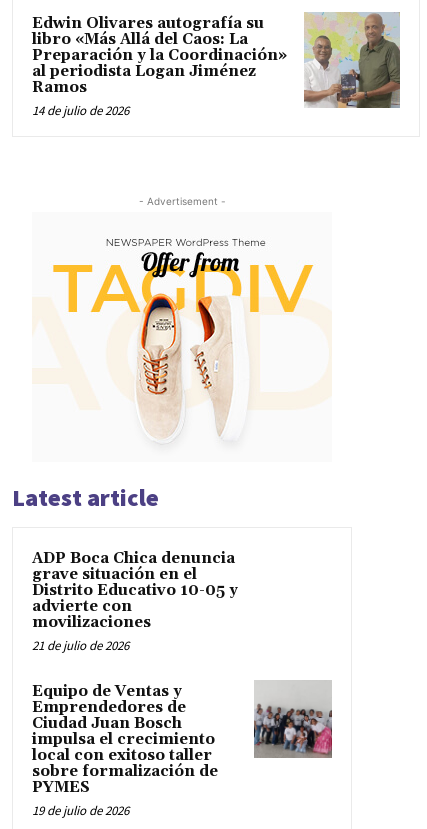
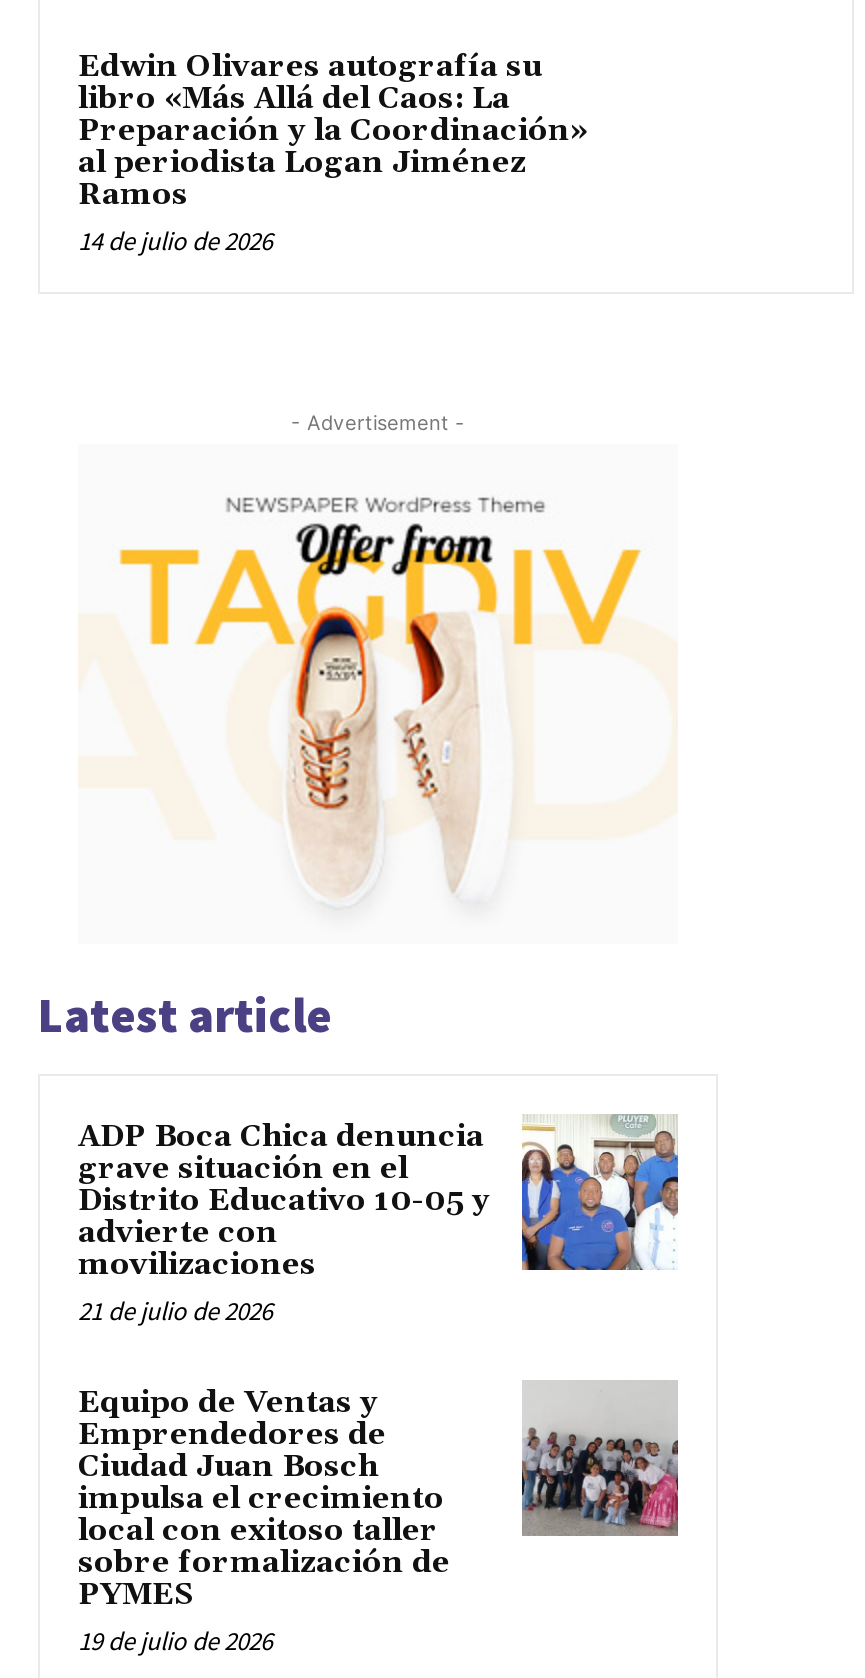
- [image]

+ [image]
